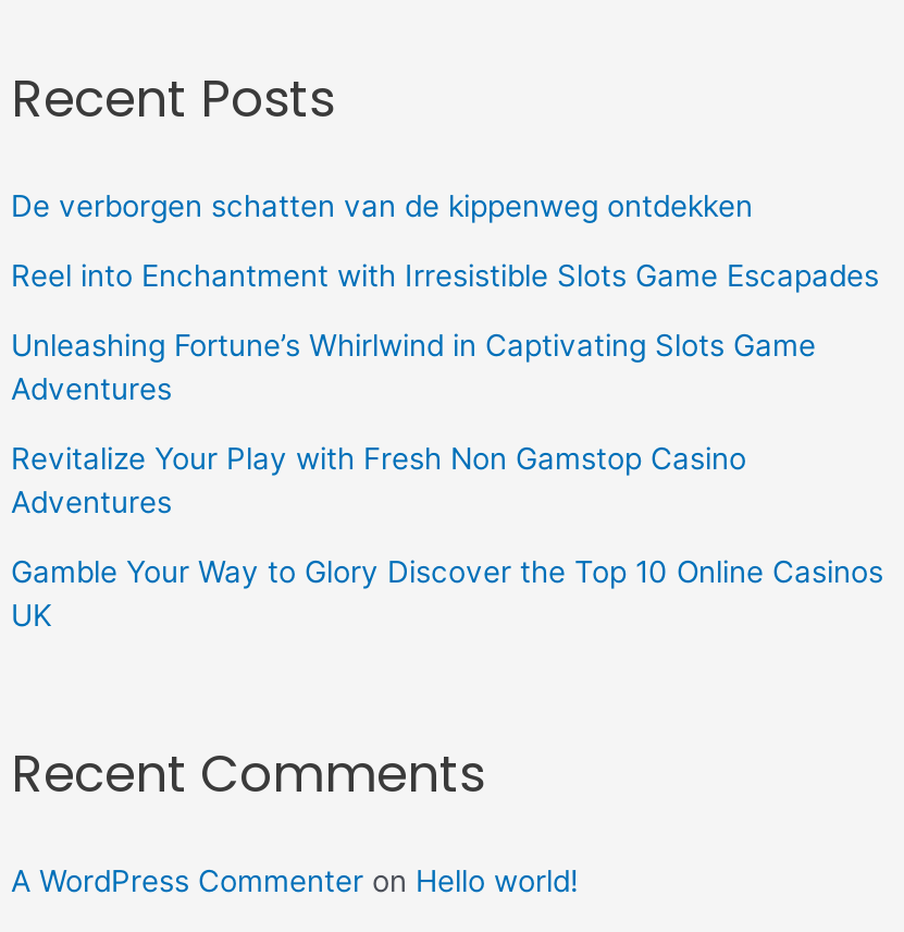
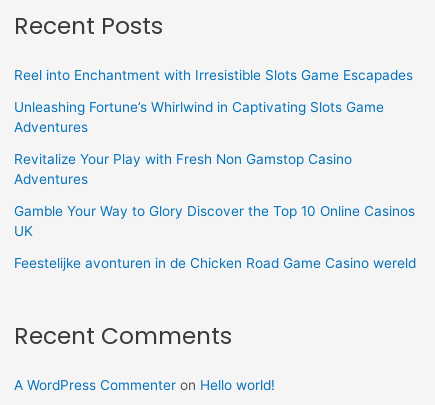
- De verborgen schatten van de kippenweg ontdekken

moved up: Reel into Enchantment with Irresistible Slots Game Escapades | Unleashing Fortune’s Whirlwind in Captivating Slots Game | Adventures | Revitalize Your Play with Fresh Non Gamstop Casino | Adventures | Gamble Your Way to Glory Discover the Top 10 Online Casinos | UK

+ Feestelijke avonturen in de Chicken Road Game Casino wereld
